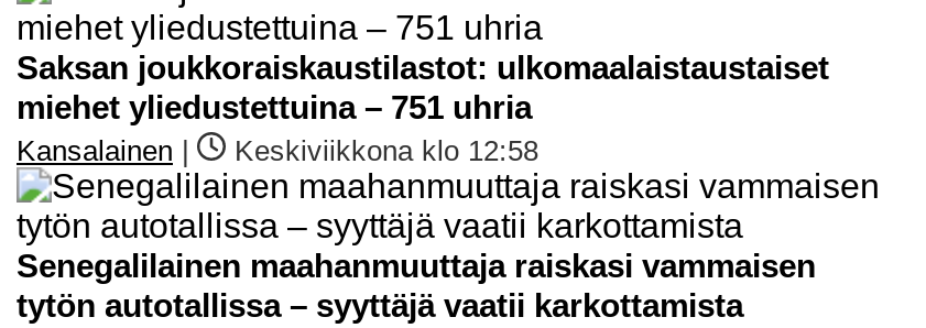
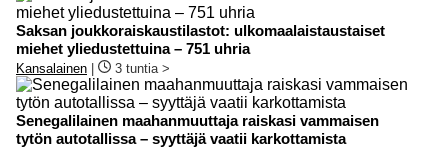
- Keskiviikkona klo 12:58
+ 3 tuntia >
